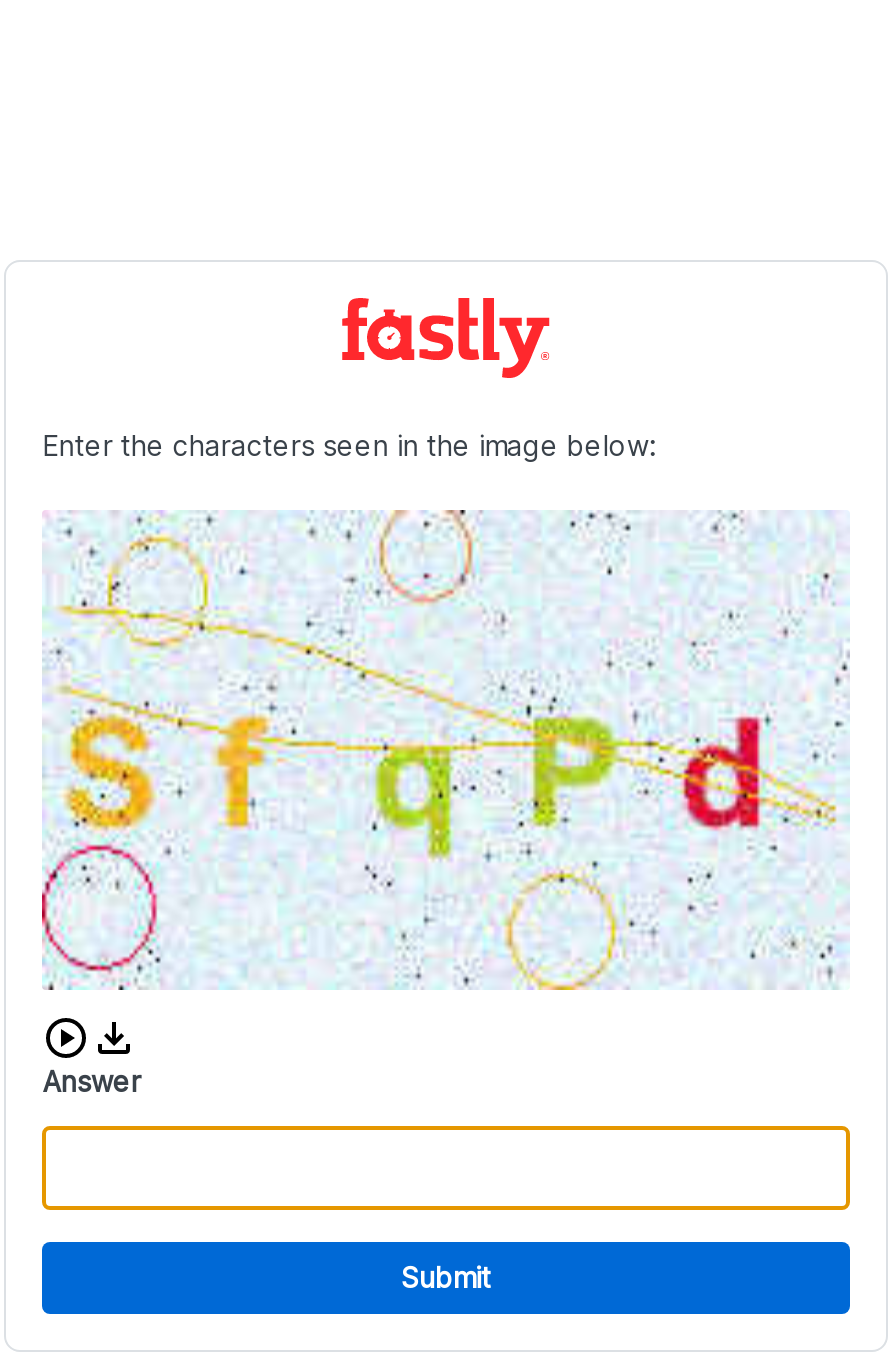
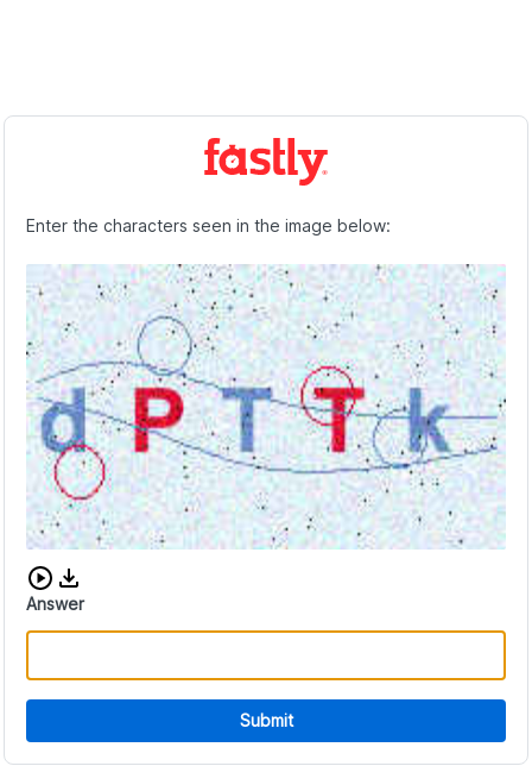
- [image]
+ [image]
